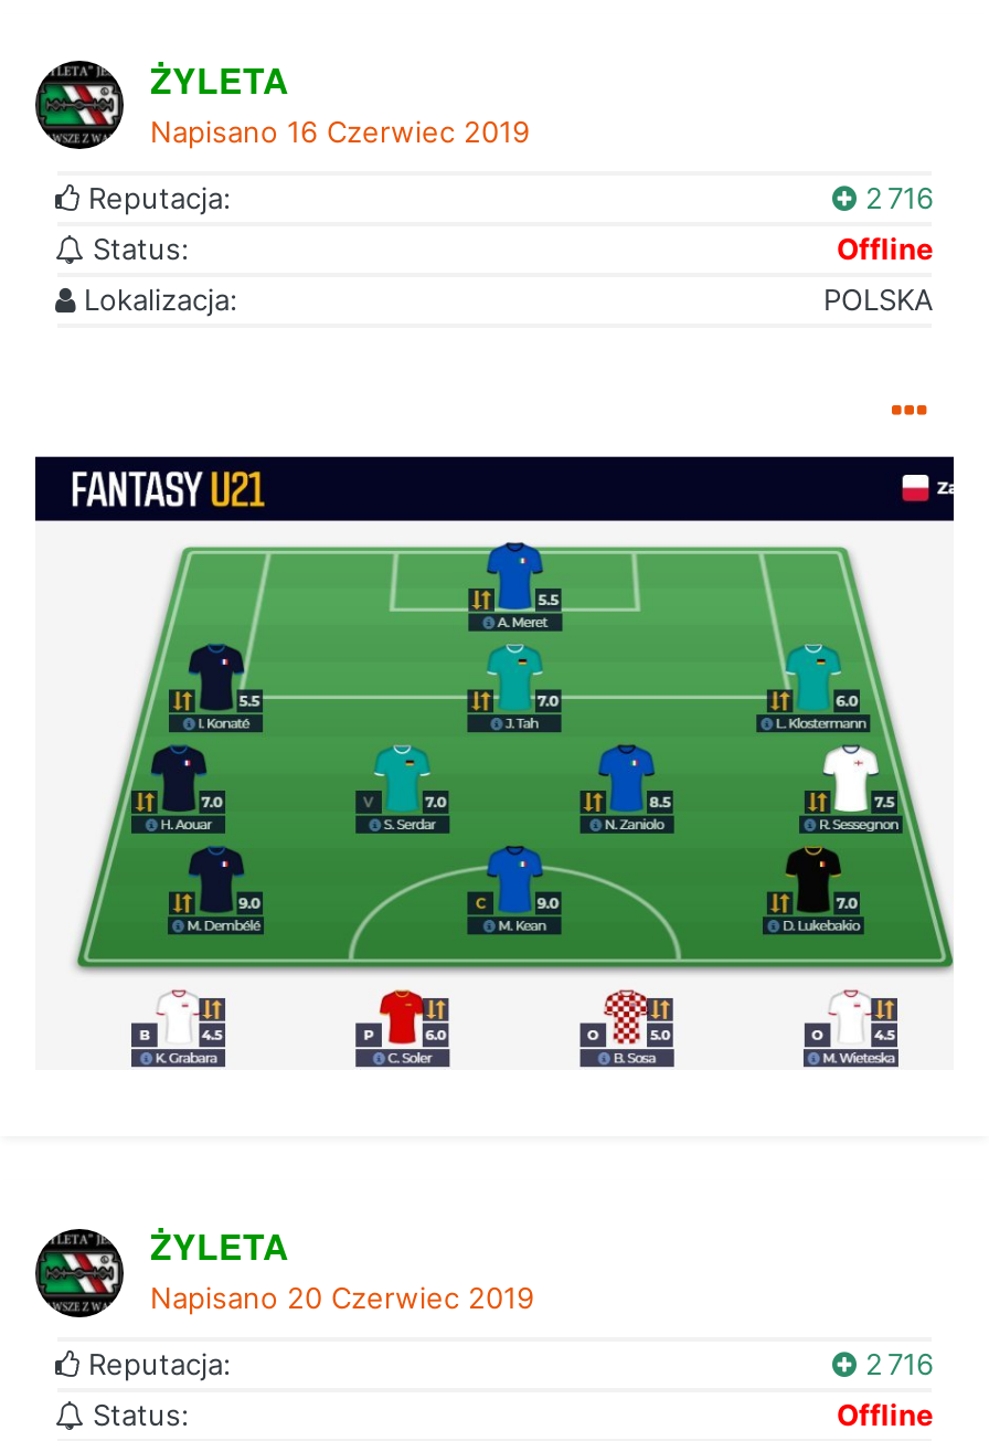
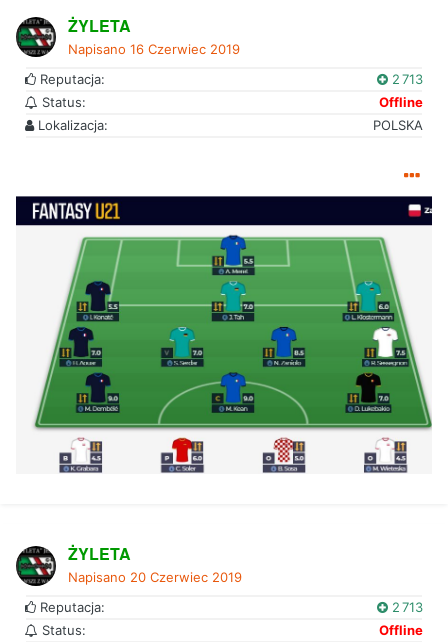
- 2 716
+ 2 713

- 2 716
+ 2 713
